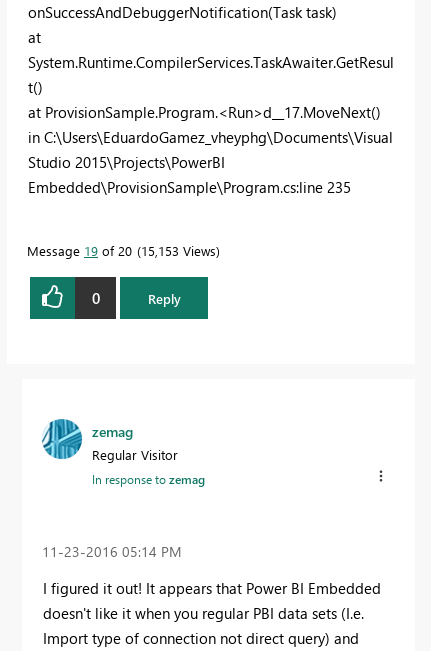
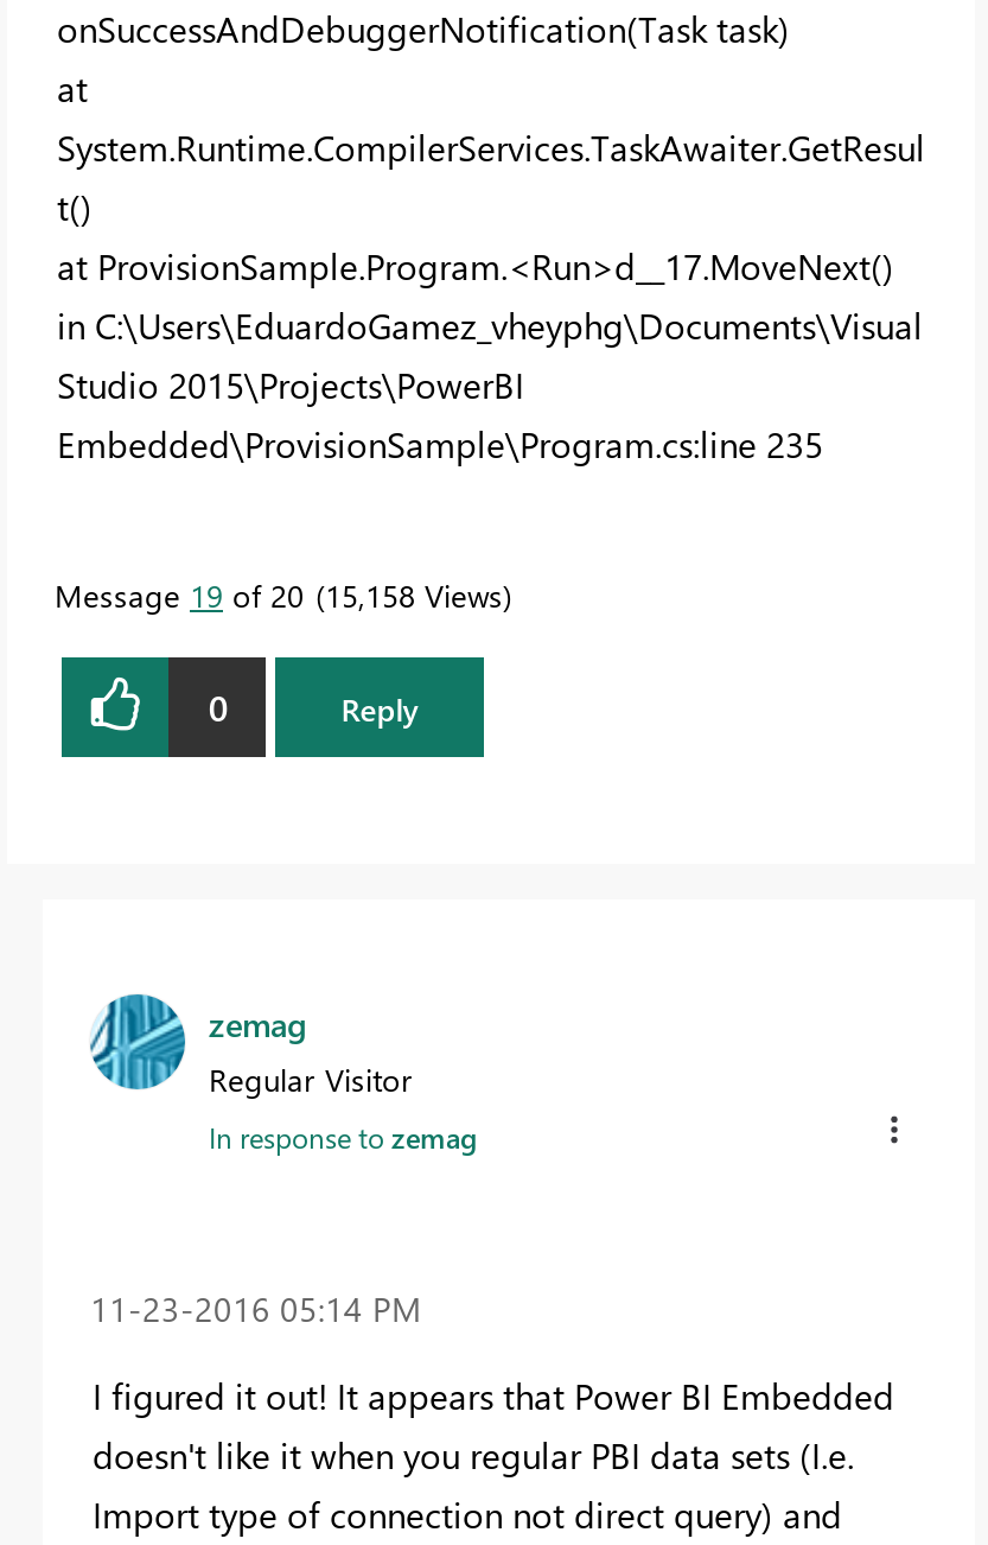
- Message 19 of 20 15,153 Views
+ Message 19 of 20 15,158 Views
